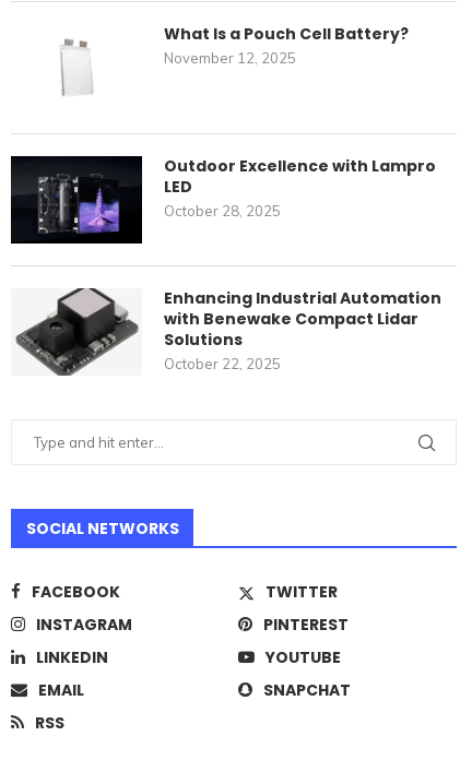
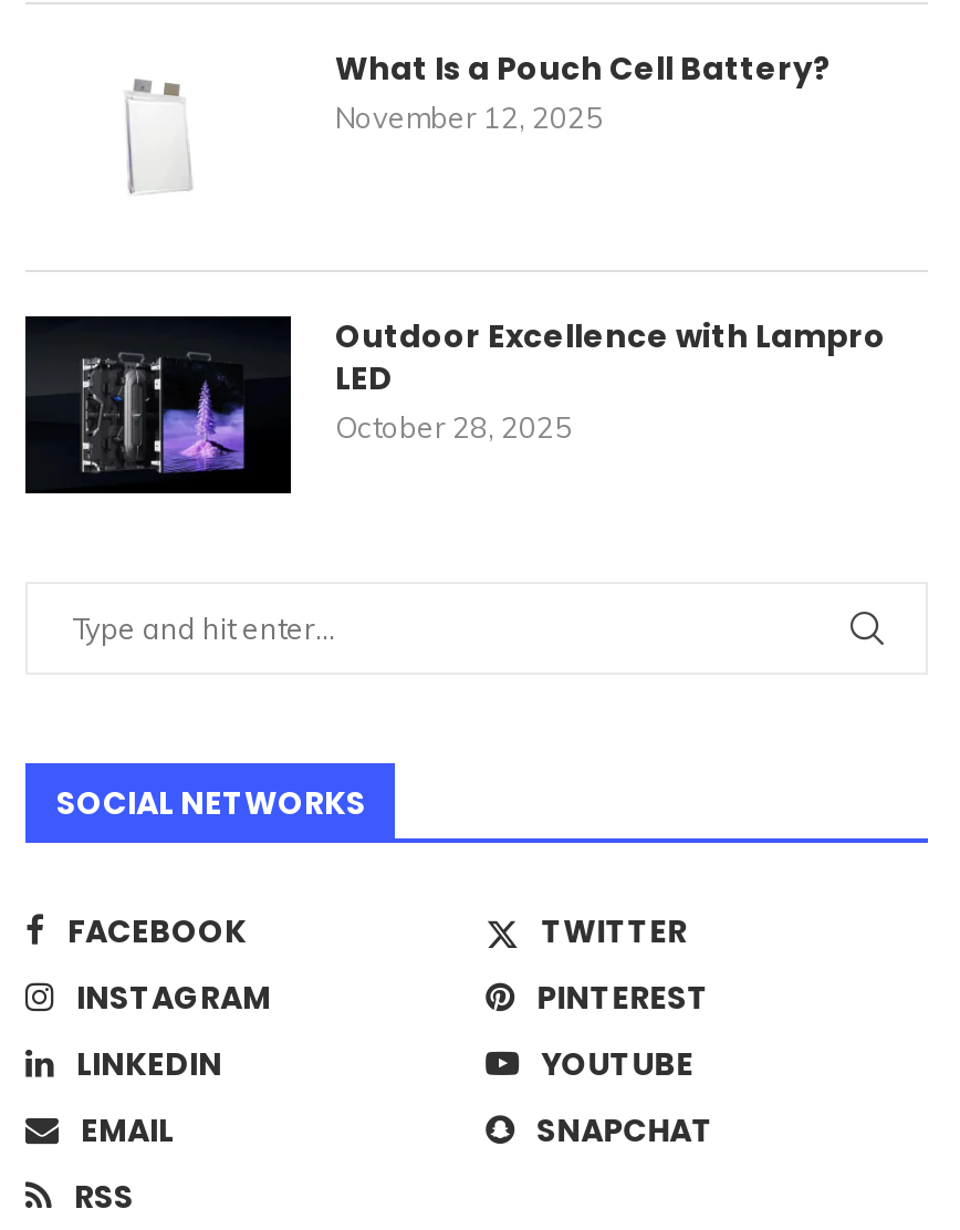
- [image]
- Enhancing Industrial Automation
- with Benewake Compact Lidar
- Solutions
- October 22, 2025
